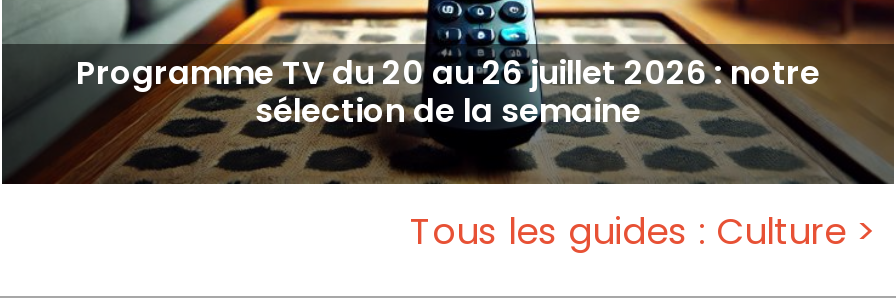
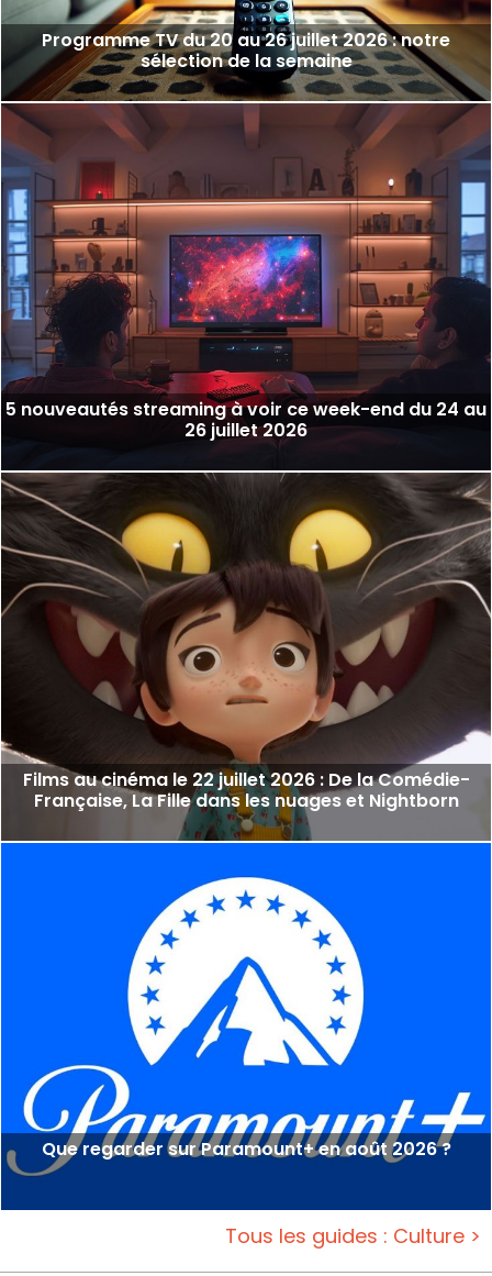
+ [image]
+ 5 nouveautés streaming à voir ce week-end du 24 au
+ 26 juillet 2026

+ [image]
+ Films au cinéma le 22 juillet 2026 : De la Comédie-
+ Française, La Fille dans les nuages et Nightborn

+ Que regarder sur Paramount+ en août 2026 ?
